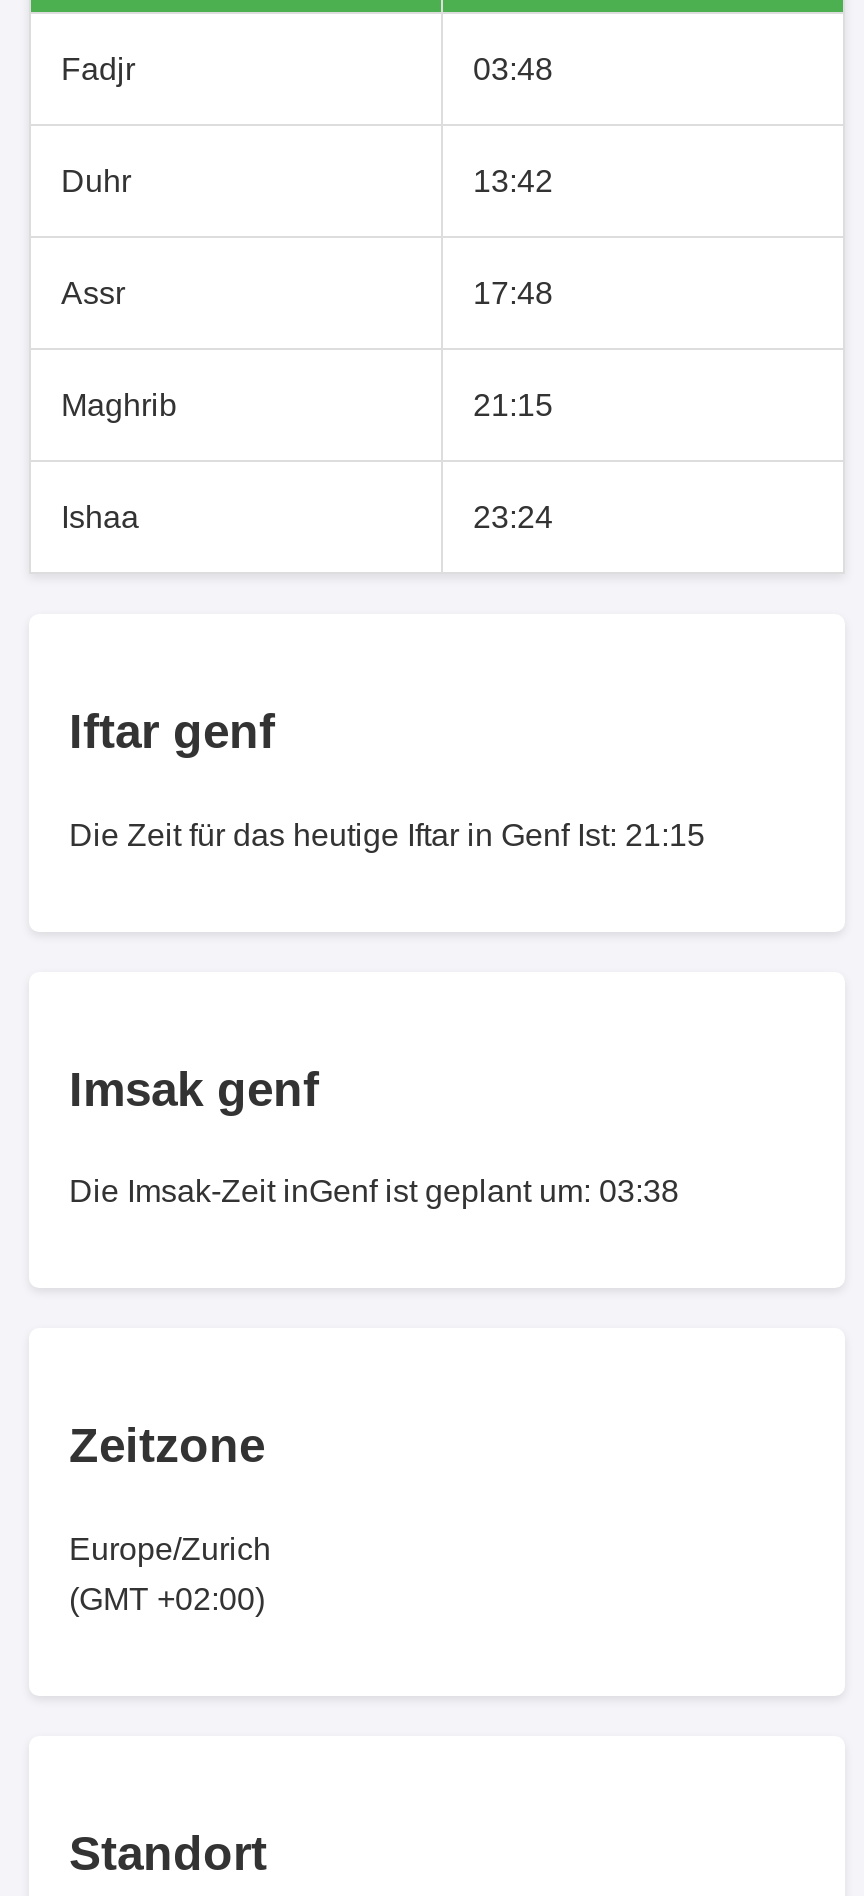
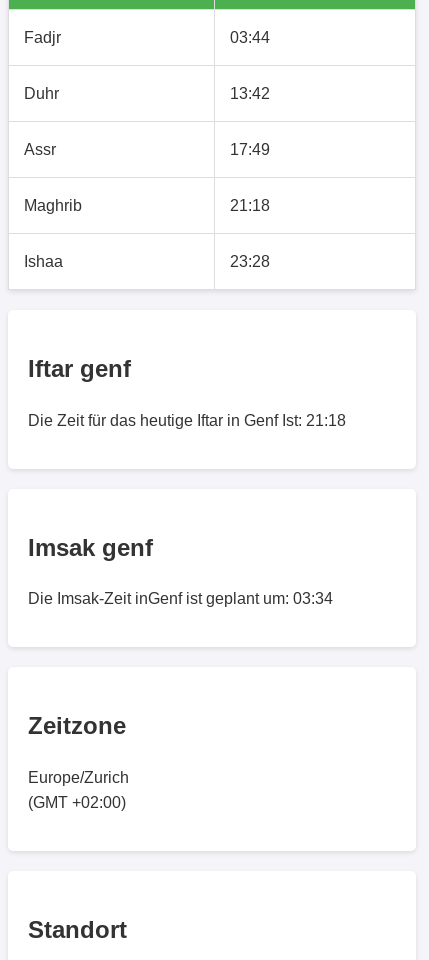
- 03:48
+ 03:44

- 17:48
+ 17:49

- 21:15
+ 21:18

- 23:24
+ 23:28

- Die Zeit für das heutige Iftar in Genf Ist: 21:15
+ Die Zeit für das heutige Iftar in Genf Ist: 21:18

- Die Imsak-Zeit inGenf ist geplant um: 03:38
+ Die Imsak-Zeit inGenf ist geplant um: 03:34
